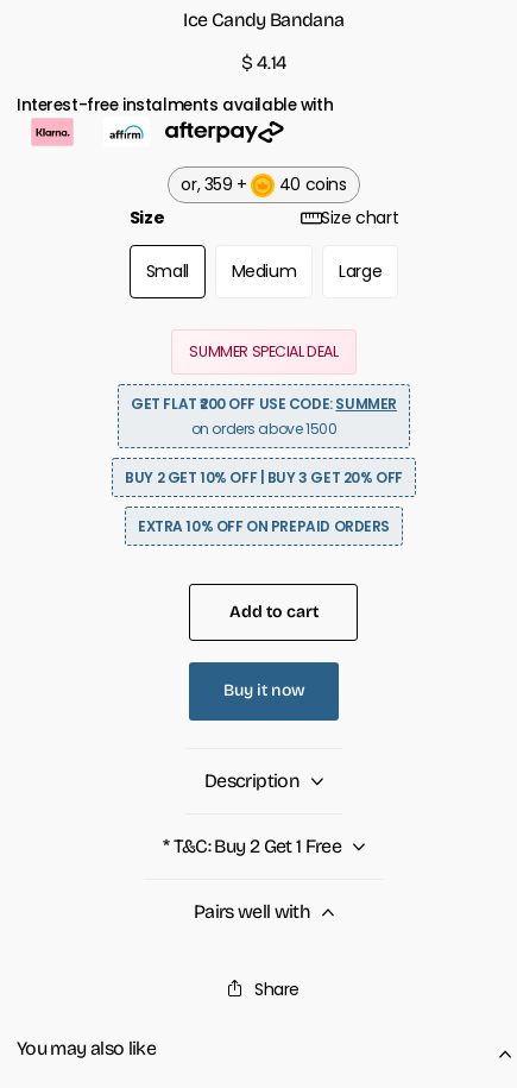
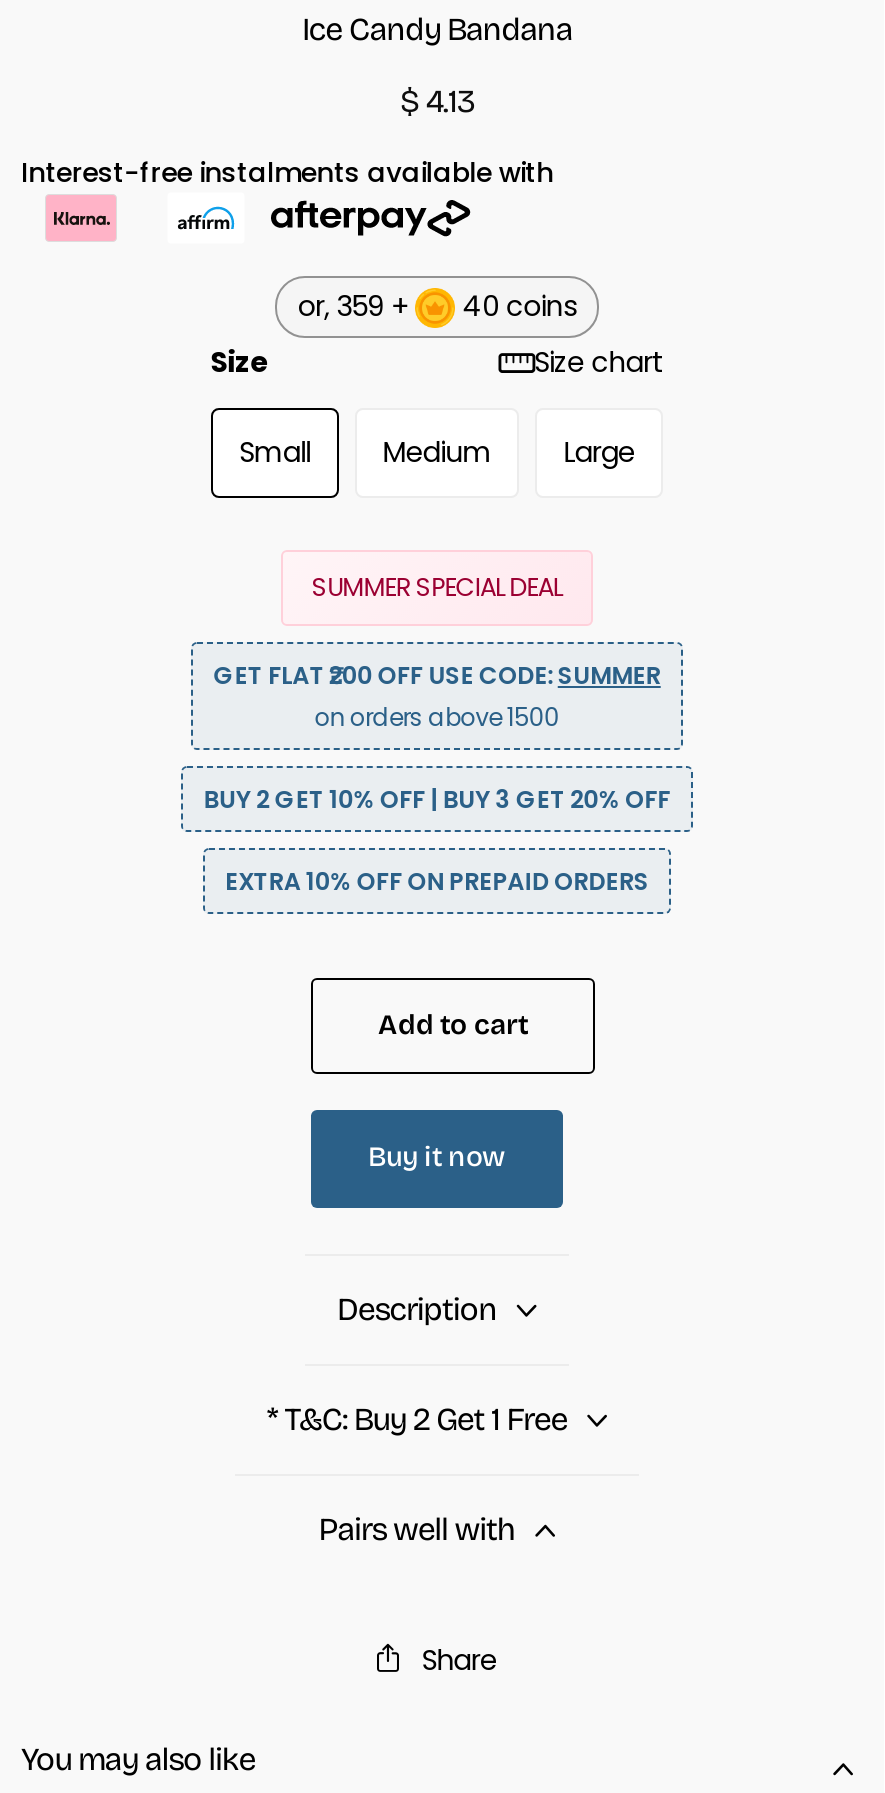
- $ 4.14
+ $ 4.13
